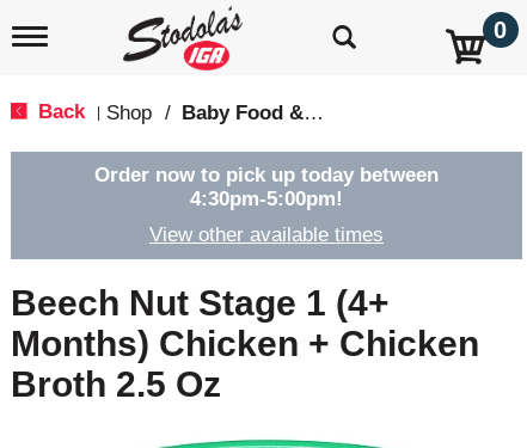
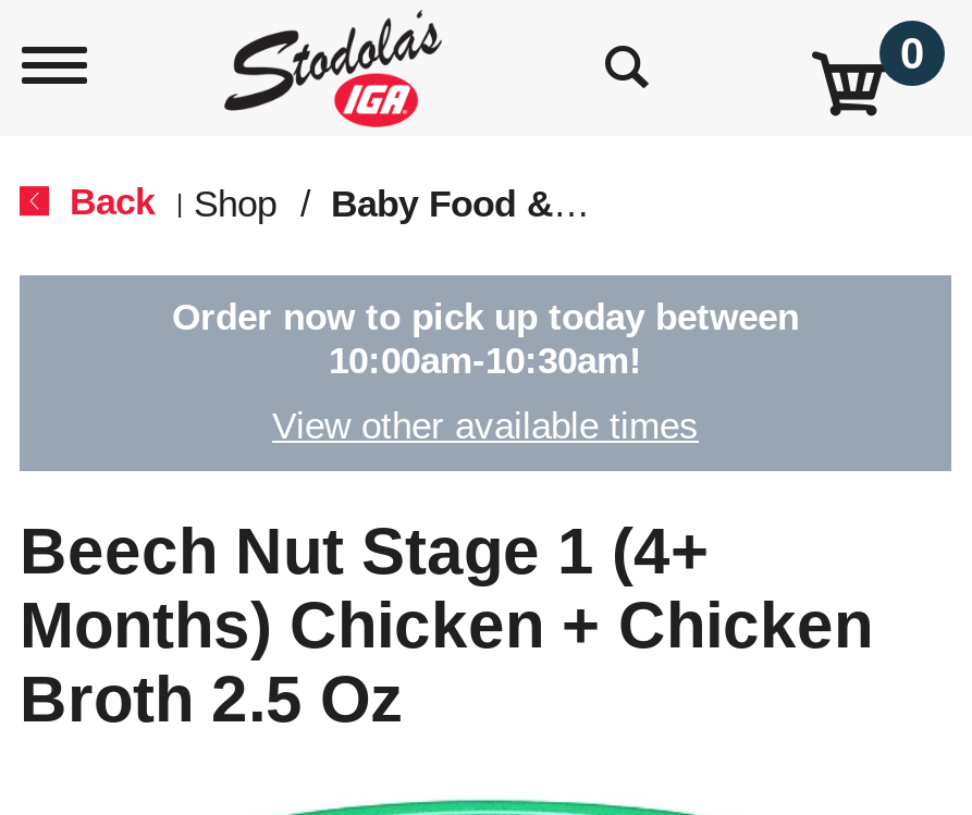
- 4:30pm-5:00pm!
+ 10:00am-10:30am!
